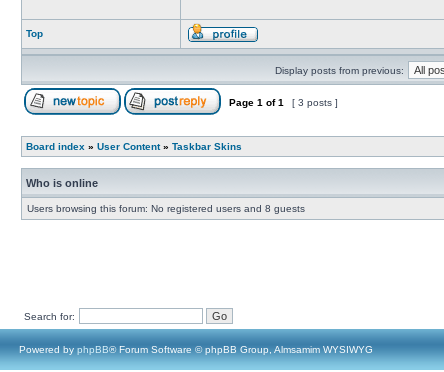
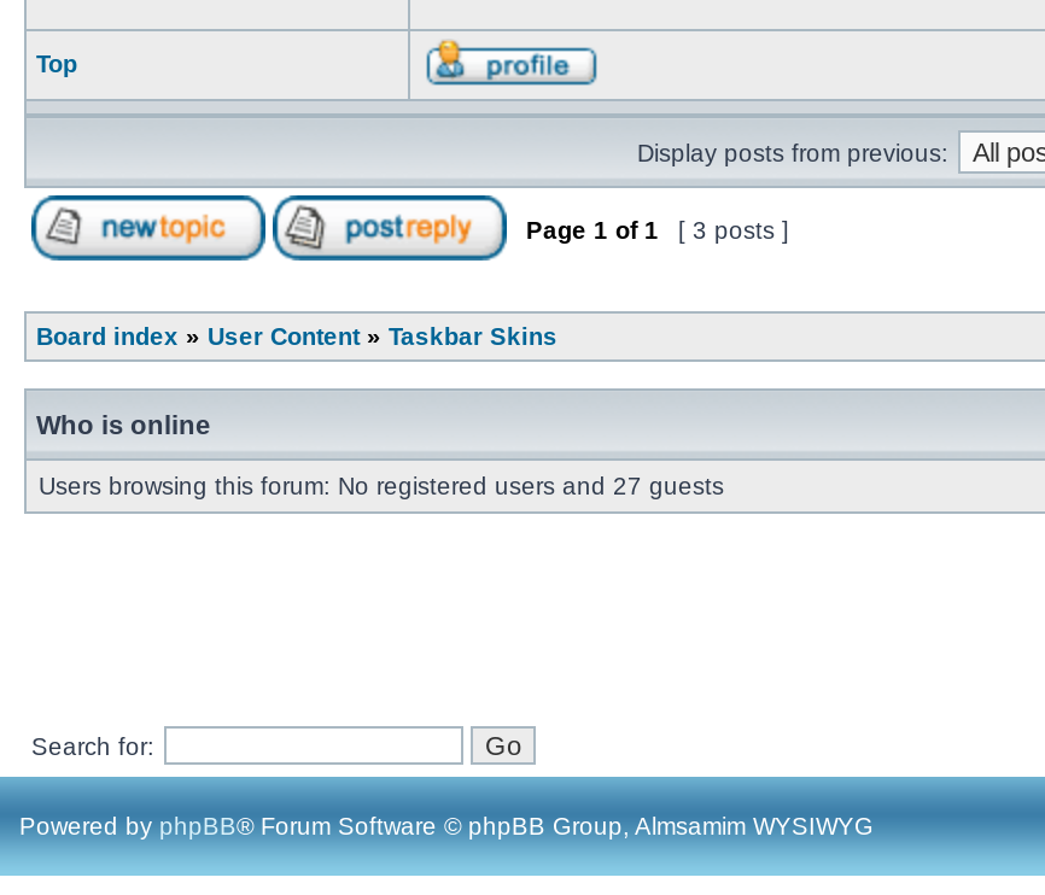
- Users browsing this forum: No registered users and 8 guests
+ Users browsing this forum: No registered users and 27 guests
